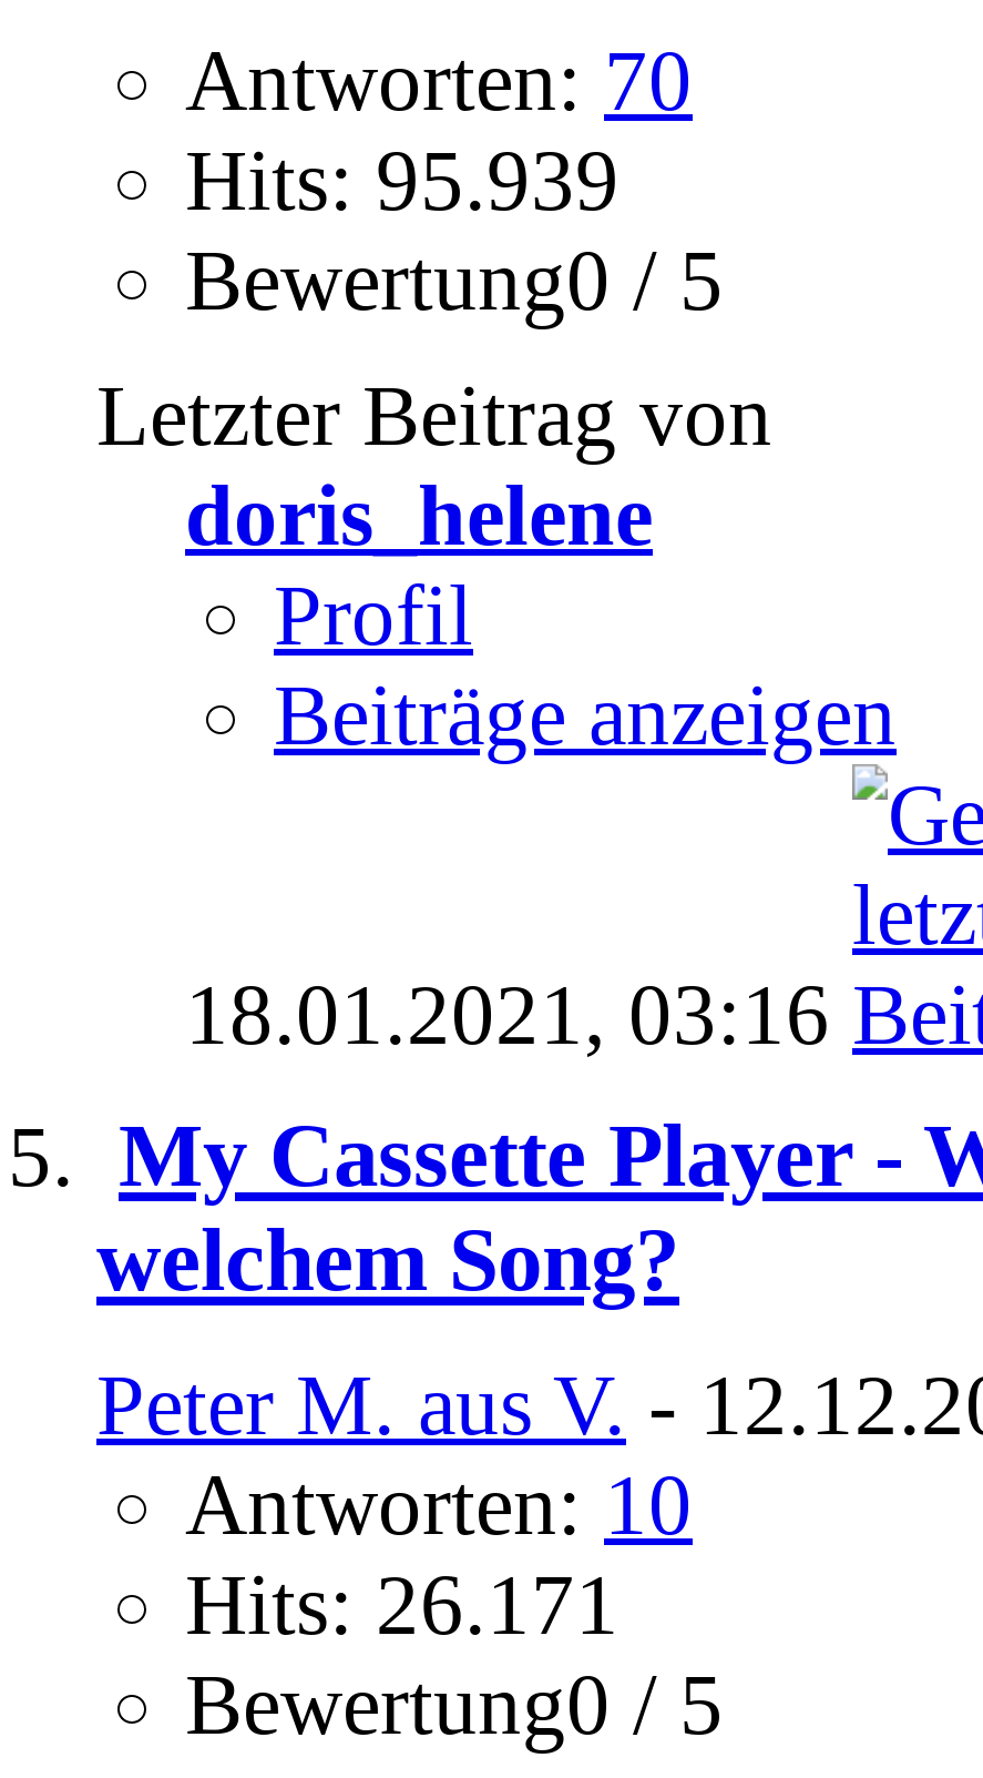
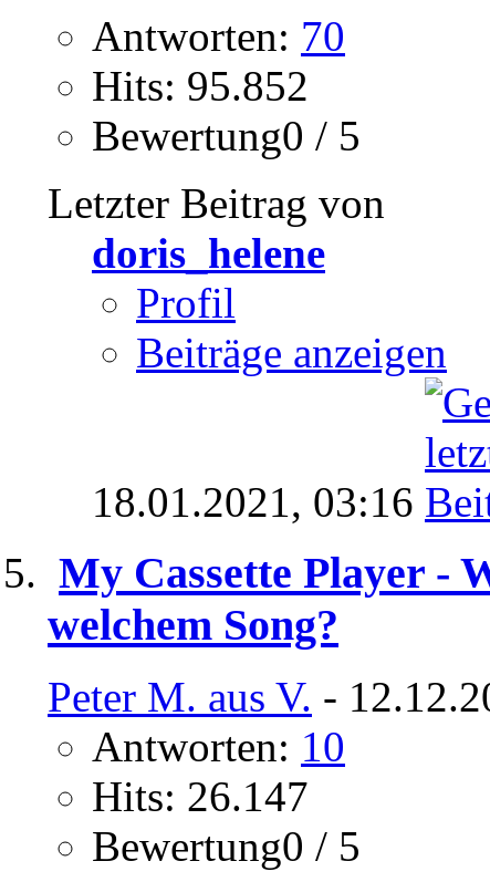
- Hits: 95.939
+ Hits: 95.852

- Hits: 26.171
+ Hits: 26.147
